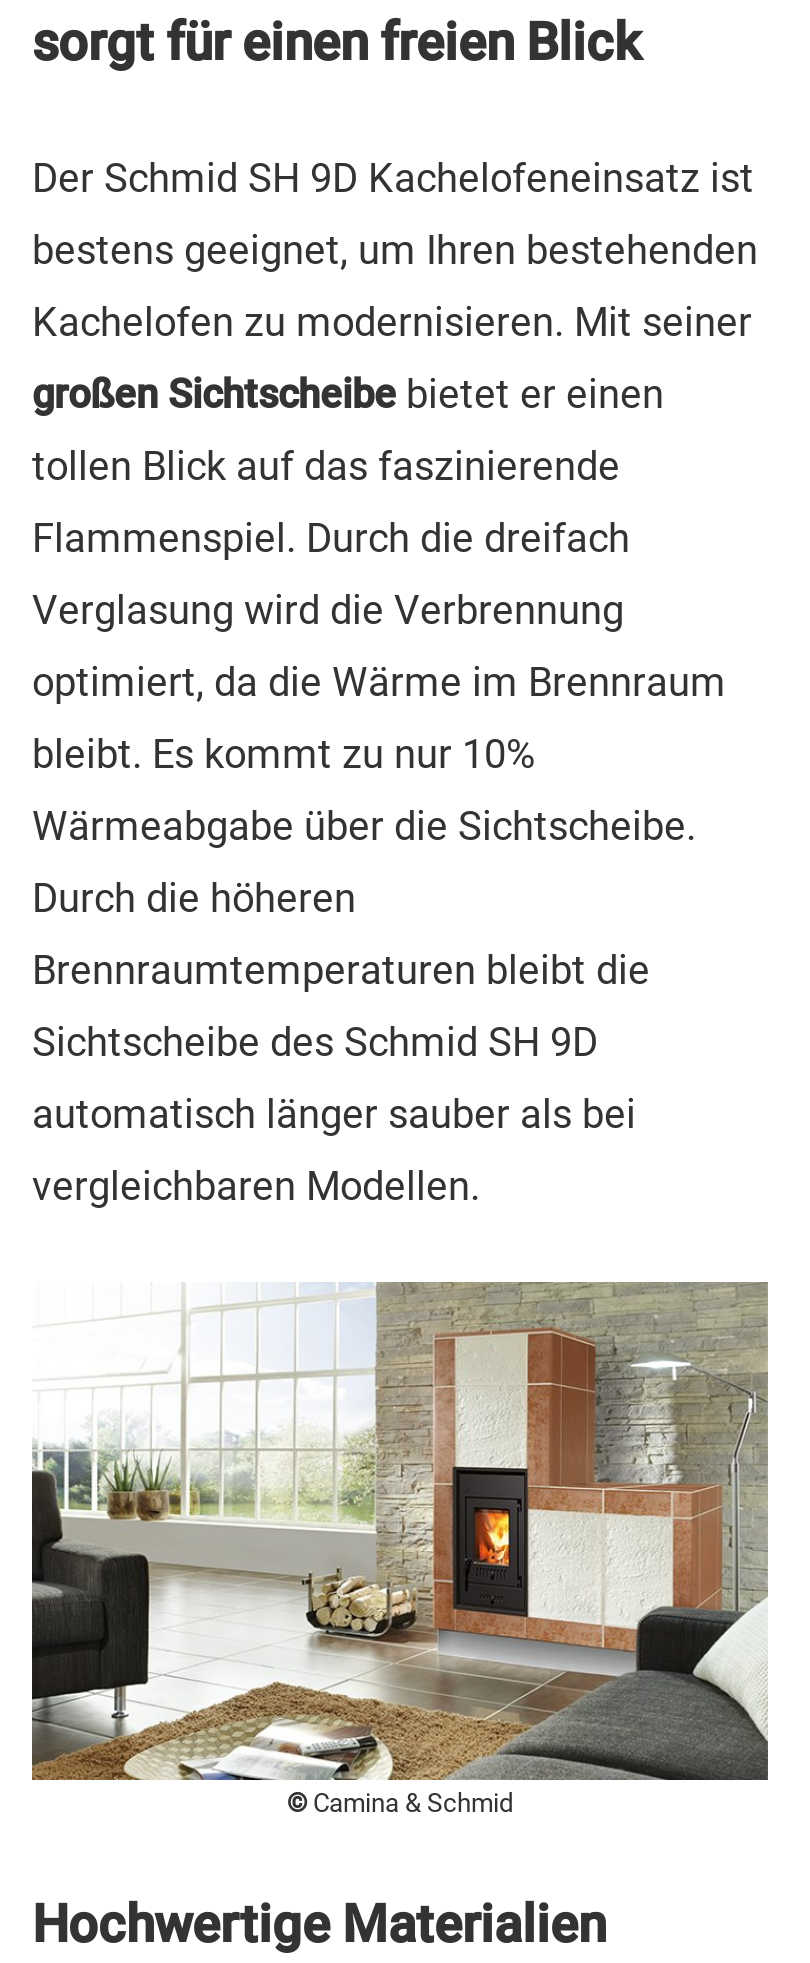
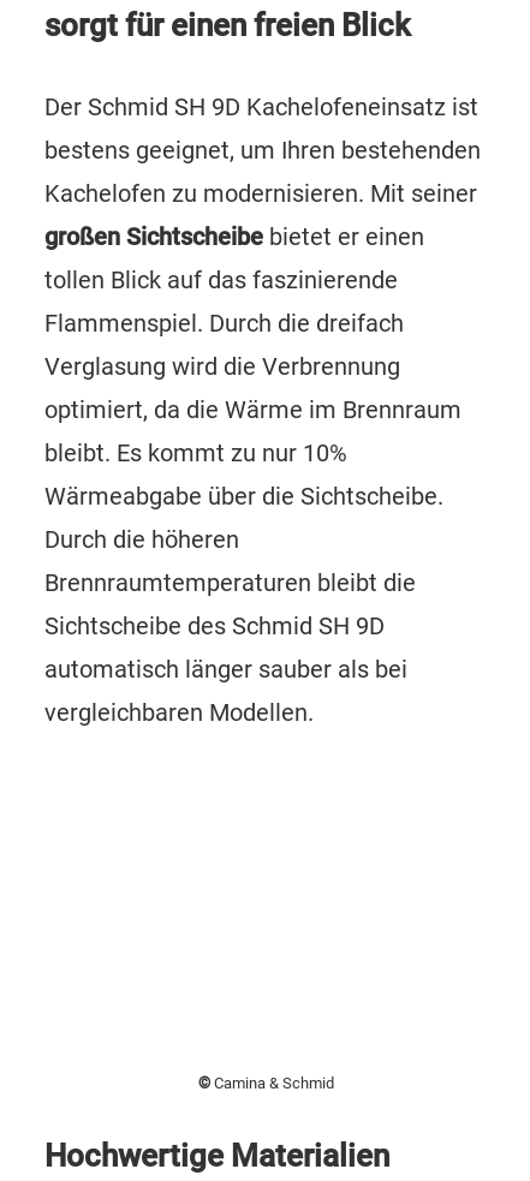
- [image]
